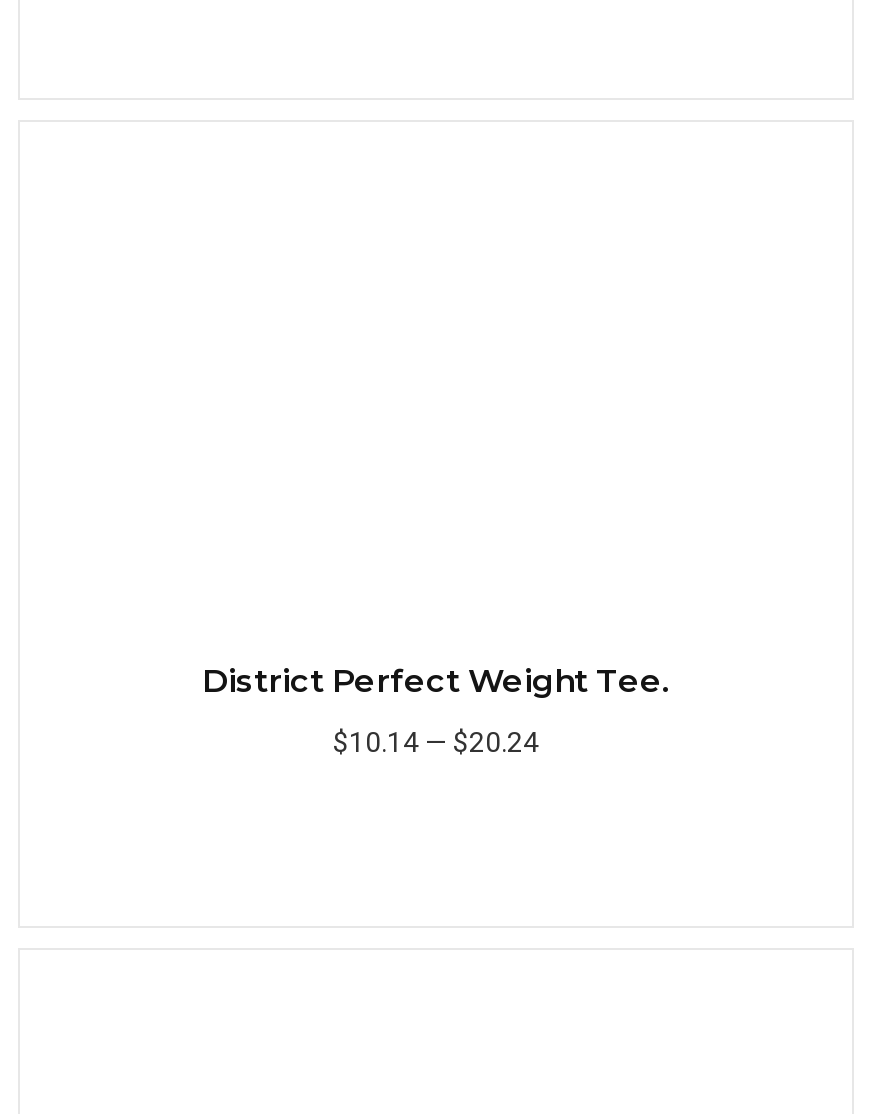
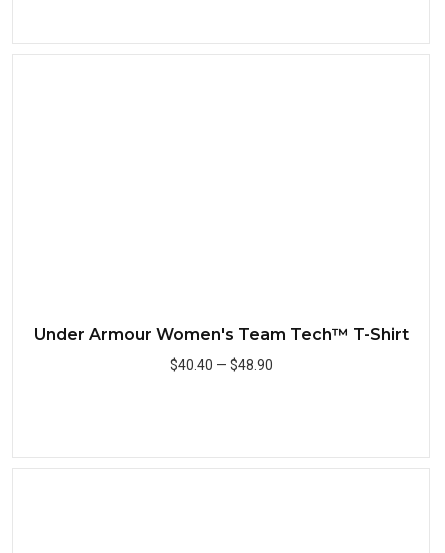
- District Perfect Weight Tee.
+ Under Armour Women's Team Tech™ T-Shirt

- $10.14 — $20.24
+ $40.40 — $48.90
